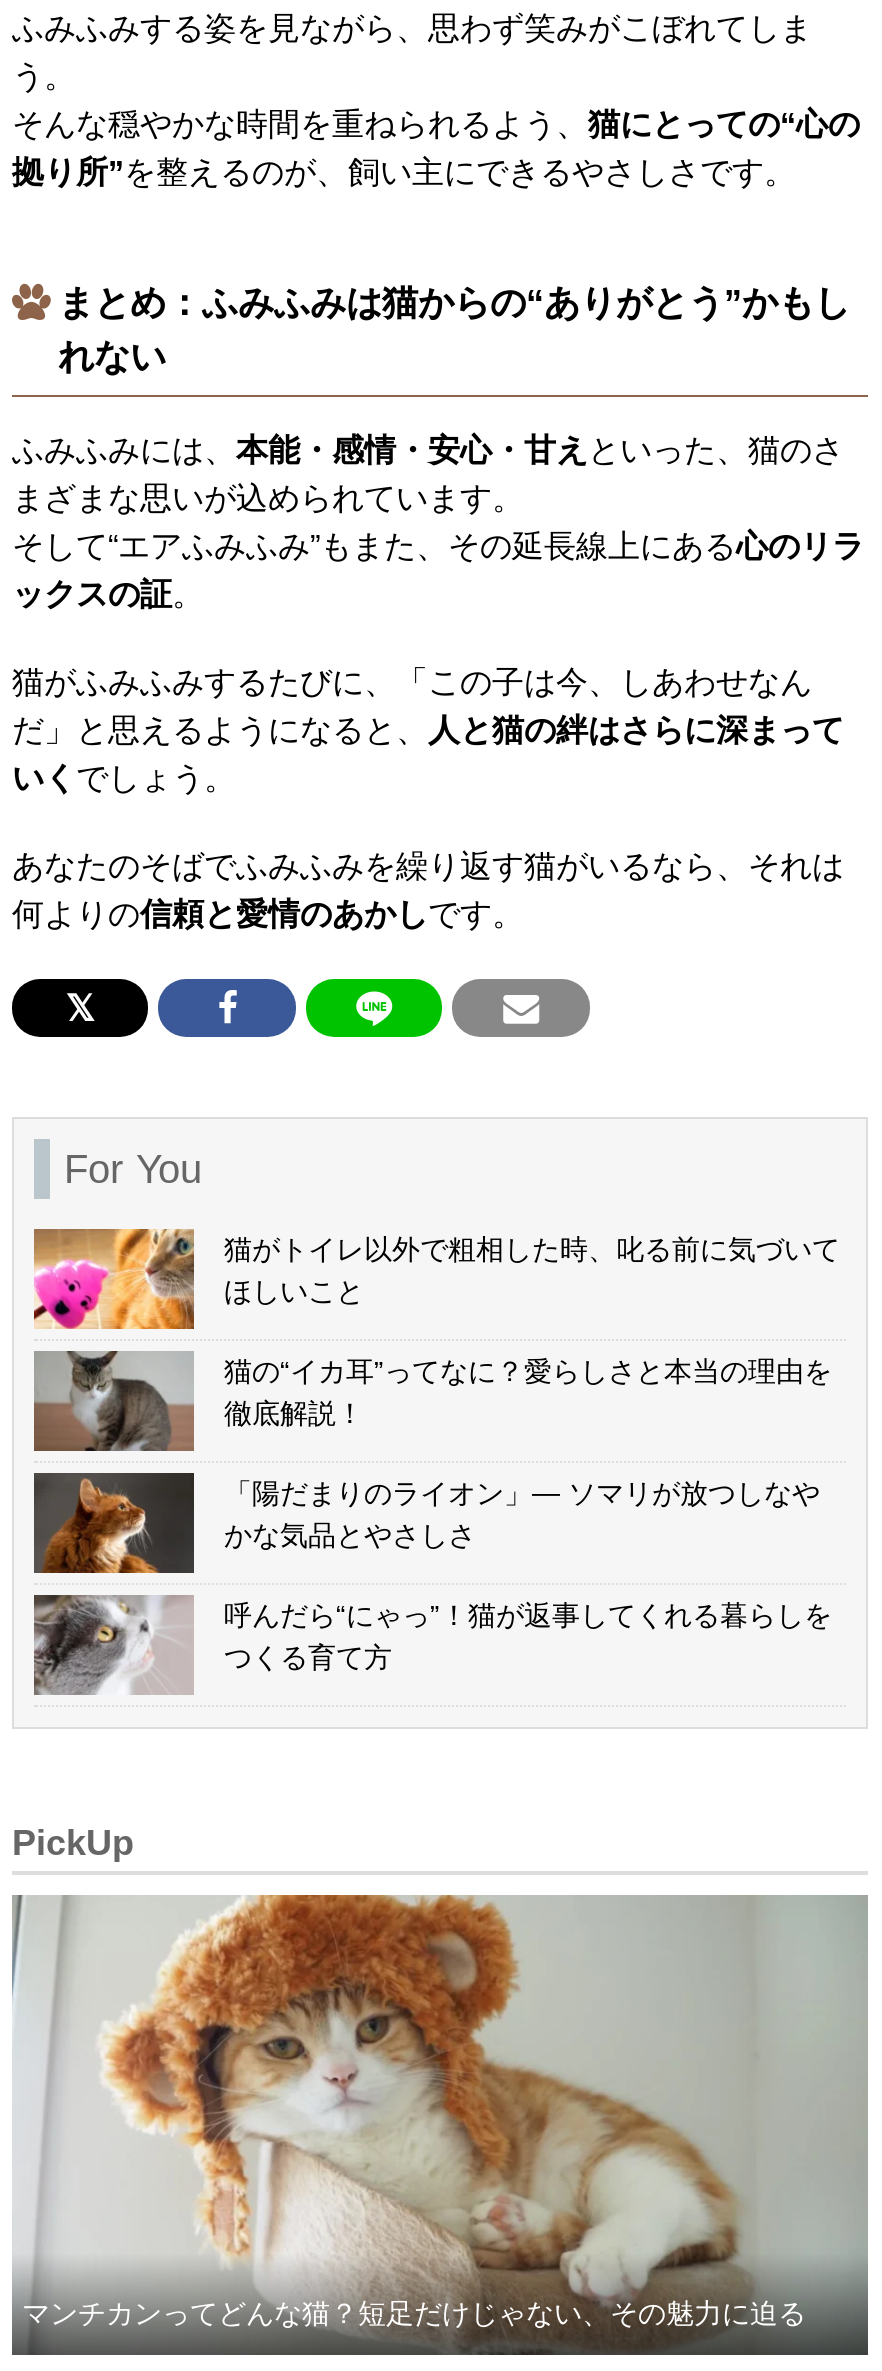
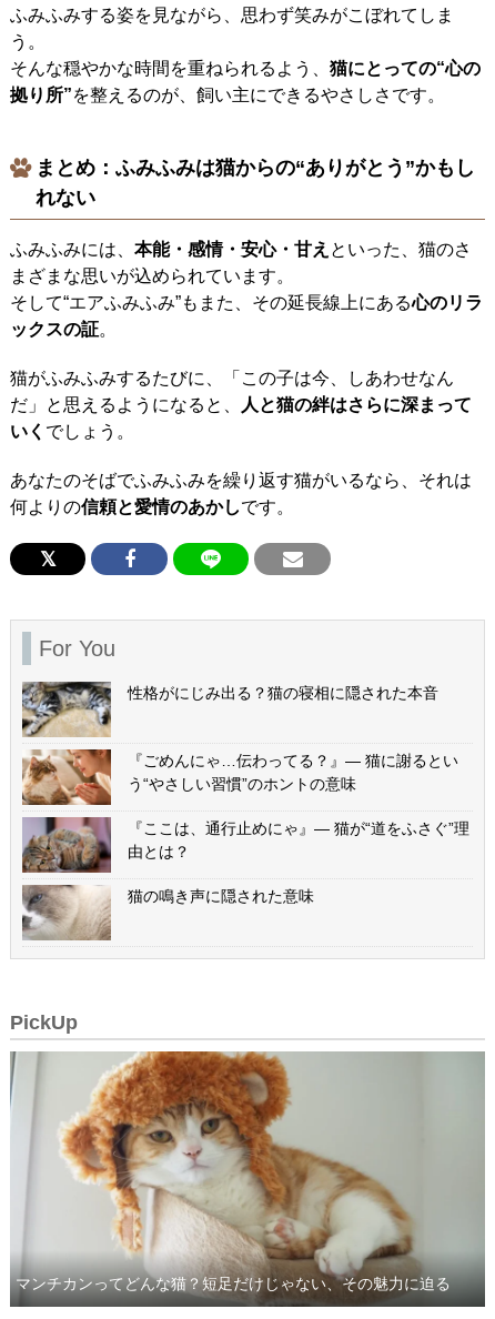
- [image]
- 猫がトイレ以外で粗相した時、叱る前に気づいて
- ほしいこと
+ [image]
+ 性格がにじみ出る？猫の寝相に隠された本音

- [image]
- 猫の“イカ耳”ってなに？愛らしさと本当の理由を
- 徹底解説！
+ [image]
+ 『ごめんにゃ…伝わってる？』— 猫に謝るとい
+ う“やさしい習慣”のホントの意味

- [image]
- 「陽だまりのライオン」— ソマリが放つしなや
- かな気品とやさしさ
+ [image]
+ 『ここは、通行止めにゃ』— 猫が“道をふさぐ”理
+ 由とは？

- [image]
- 呼んだら“にゃっ”！猫が返事してくれる暮らしを
- つくる育て方
+ [image]
+ 猫の鳴き声に隠された意味
